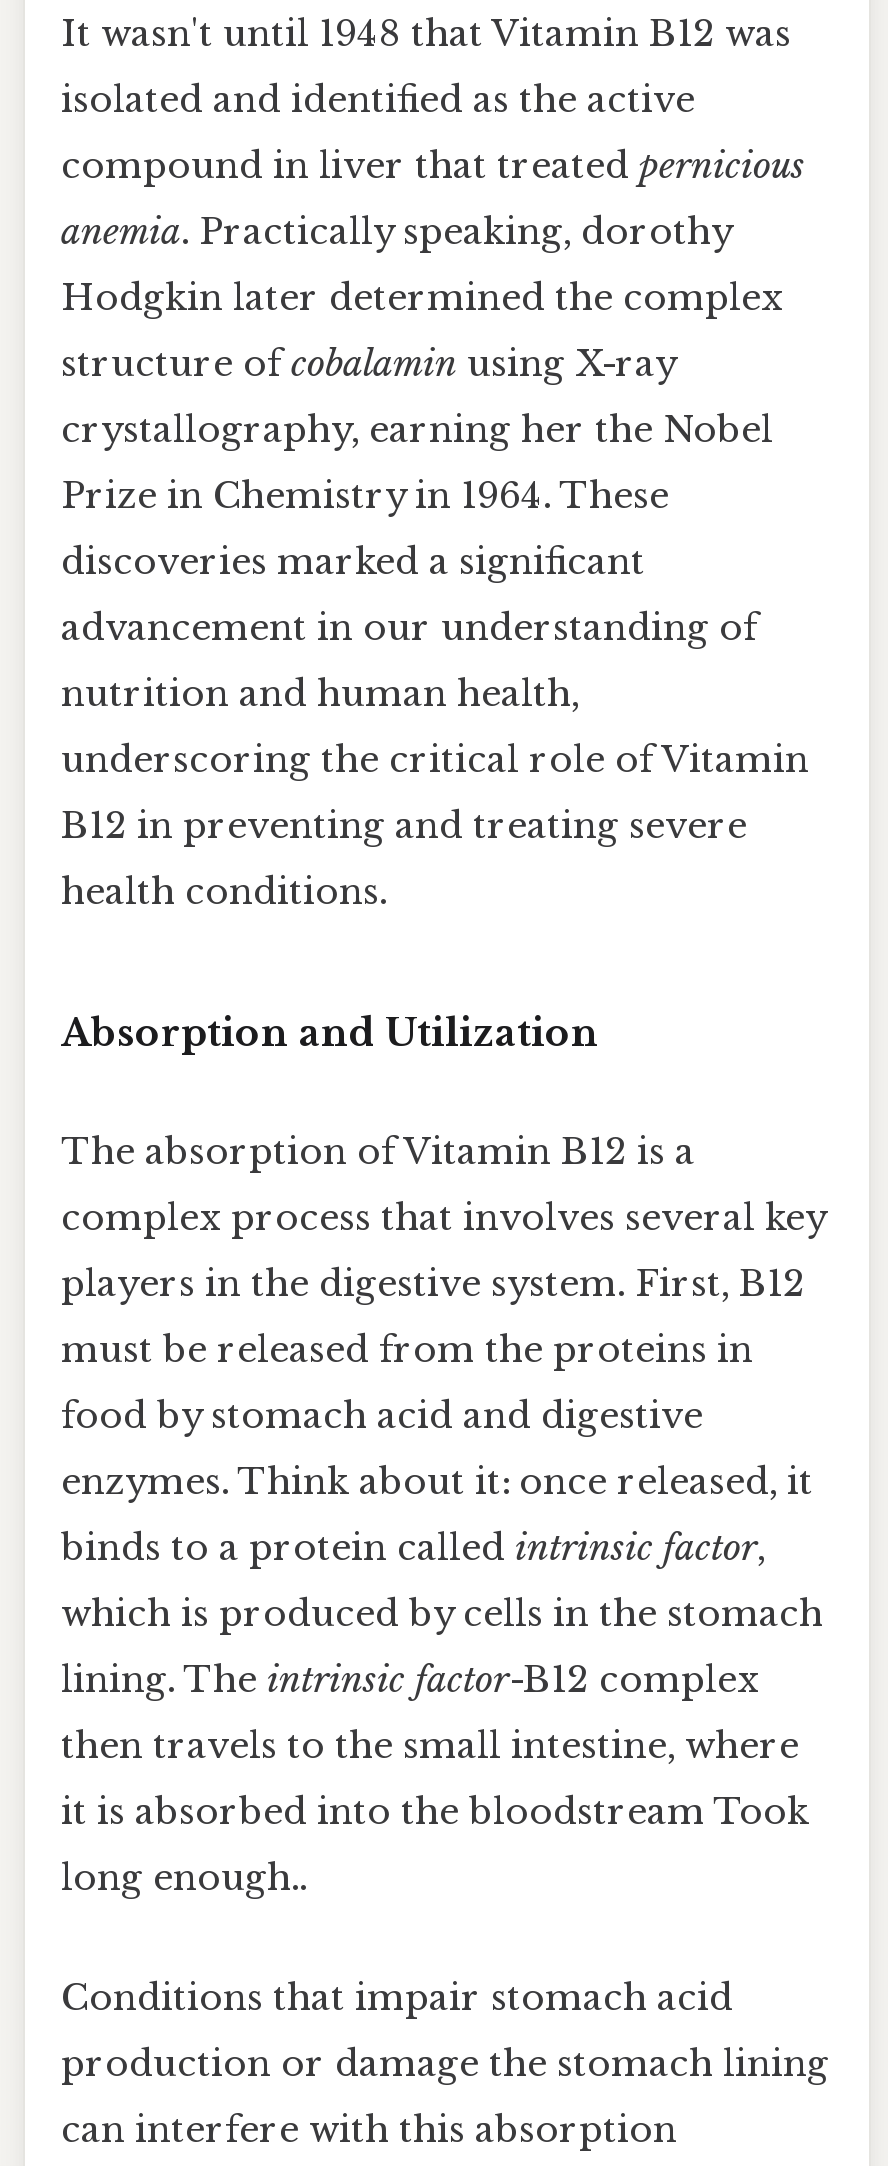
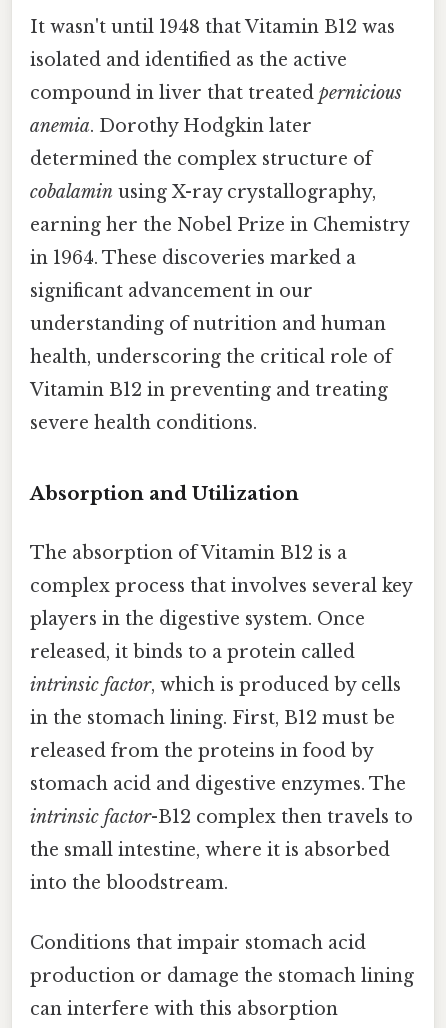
- anemia. Practically speaking, dorothy
- Hodgkin later determined the complex
- structure ofcobalamin using X-ray
- crystallography, earning her the Nobel
- Prize in Chemistry in 1964. These
- discoveries marked a significant
- advancement in our understanding of
- nutrition and human health,
- underscoring the critical role of Vitamin
- B12 in preventing and treating severe
- health conditions.
+ anemia. Dorothy Hodgkin later
+ determined the complex structure of
+ cobalamin using X-ray crystallography,
+ earning her the Nobel Prize in Chemistry
+ in 1964. These discoveries marked a
+ significant advancement in our
+ understanding of nutrition and human
+ health, underscoring the critical role of
+ Vitamin B12 in preventing and treating
+ severe health conditions.

- players in the digestive system. First, B12
- must be released from the proteins in
- food by stomach acid and digestive
- enzymes. Think about it: once released, it
- binds to a protein called intrinsic factor,
- which is produced by cells in the stomach
- lining. The intrinsic factor-B12 complex
- then travels to the small intestine, where
- it is absorbed into the bloodstream Took
- long enough..
+ players in the digestive system. Once
+ released, it binds to a protein called
+ intrinsic factor, which is produced by cells
+ in the stomach lining. First, B12 must be
+ released from the proteins in food by
+ stomach acid and digestive enzymes. The
+ intrinsic factor-B12 complex then travels to
+ the small intestine, where it is absorbed
+ into the bloodstream.
